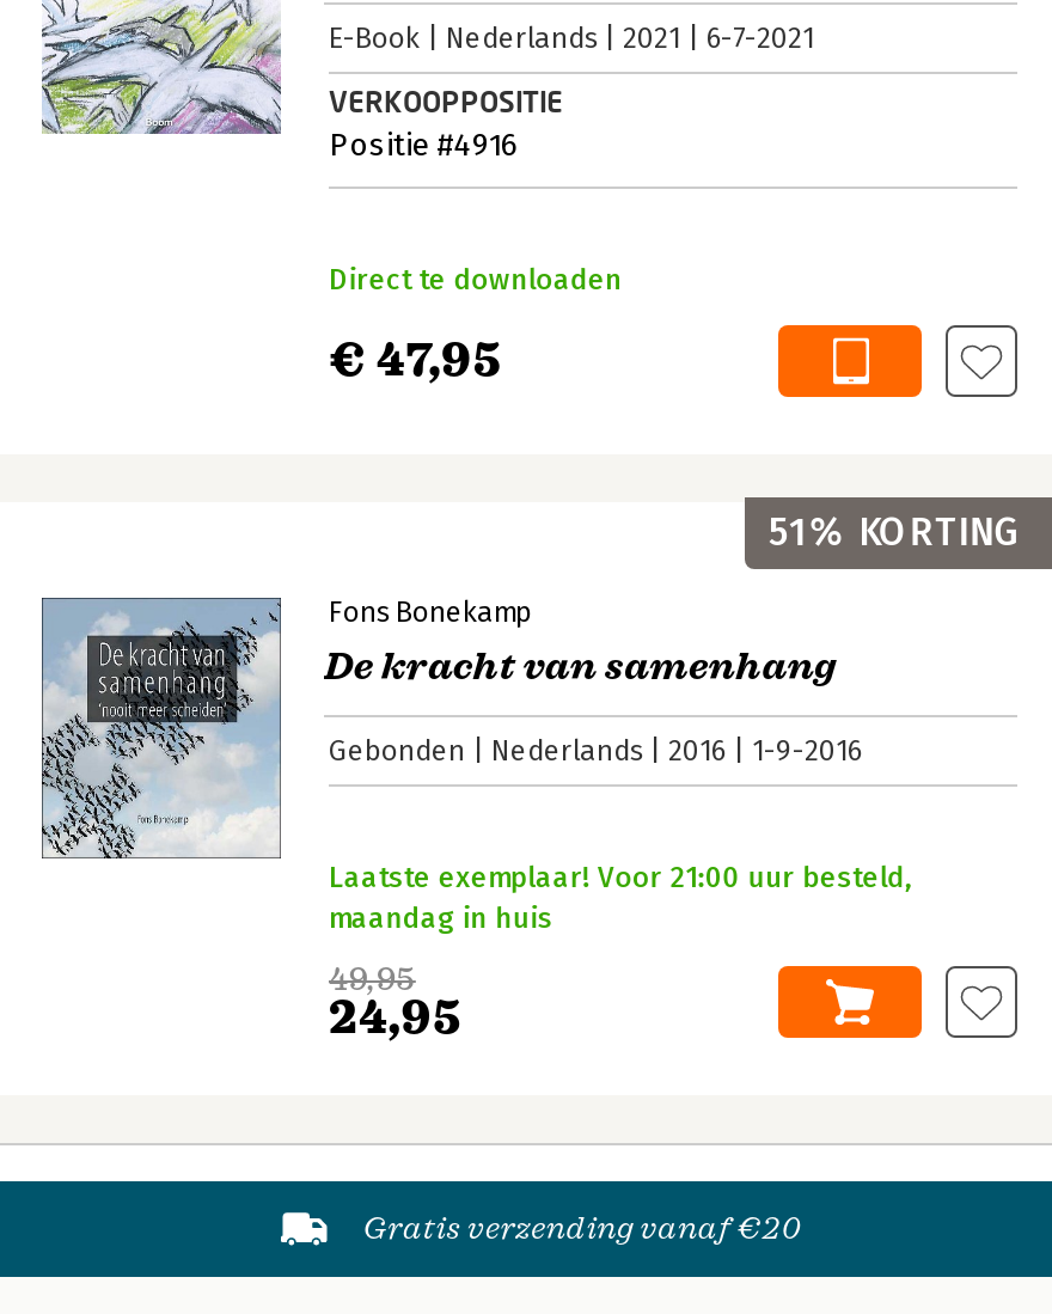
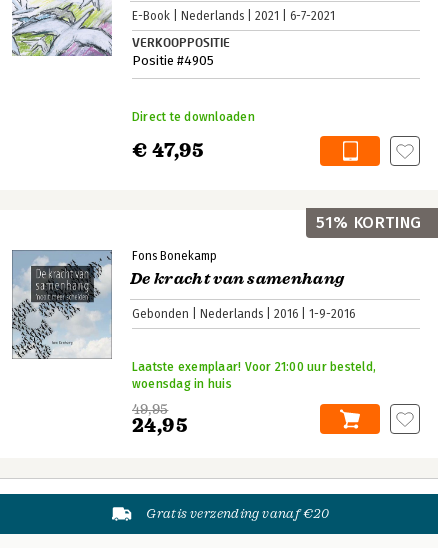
- Positie #4916
+ Positie #4905

- maandag in huis
+ woensdag in huis
